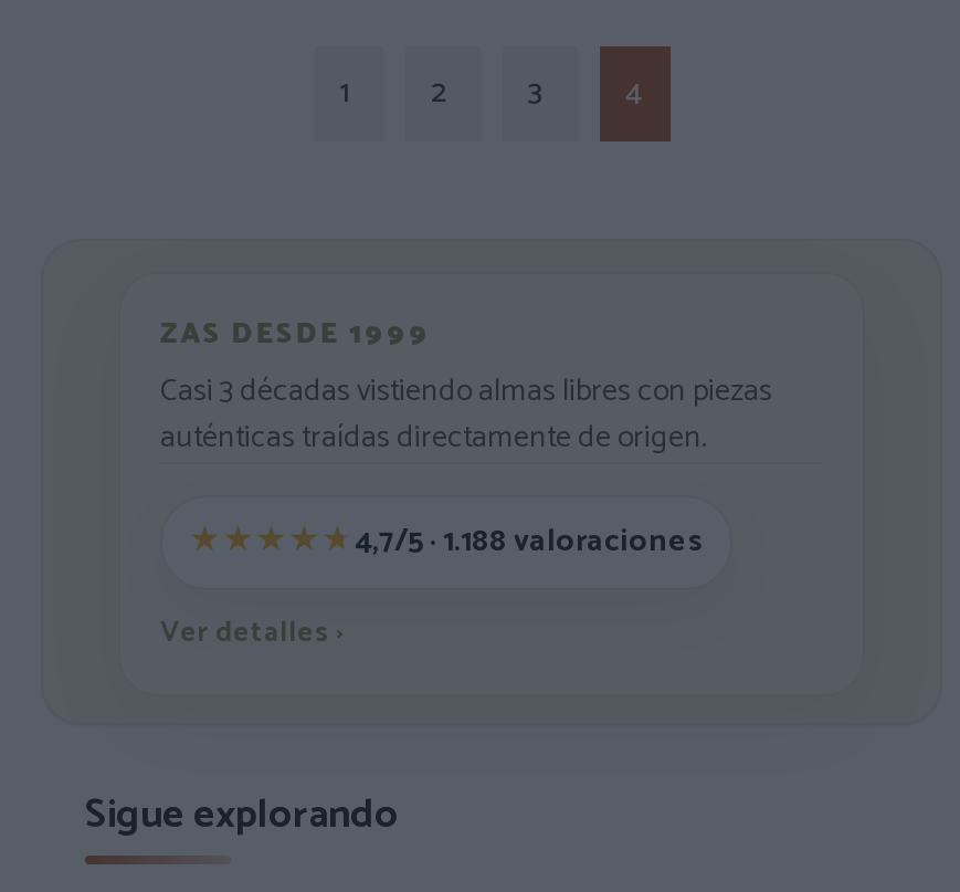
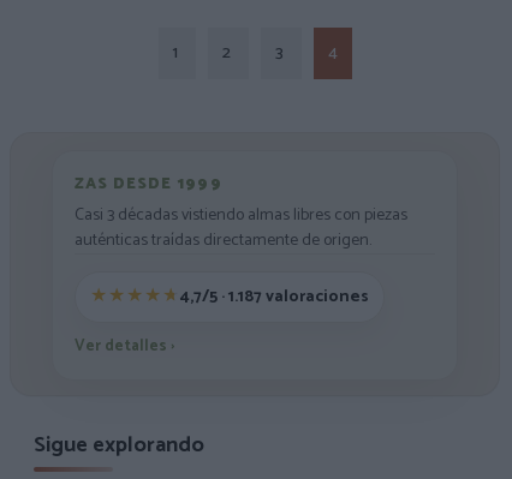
- 4,7/5 · 1.188 valoraciones
+ 4,7/5 · 1.187 valoraciones
